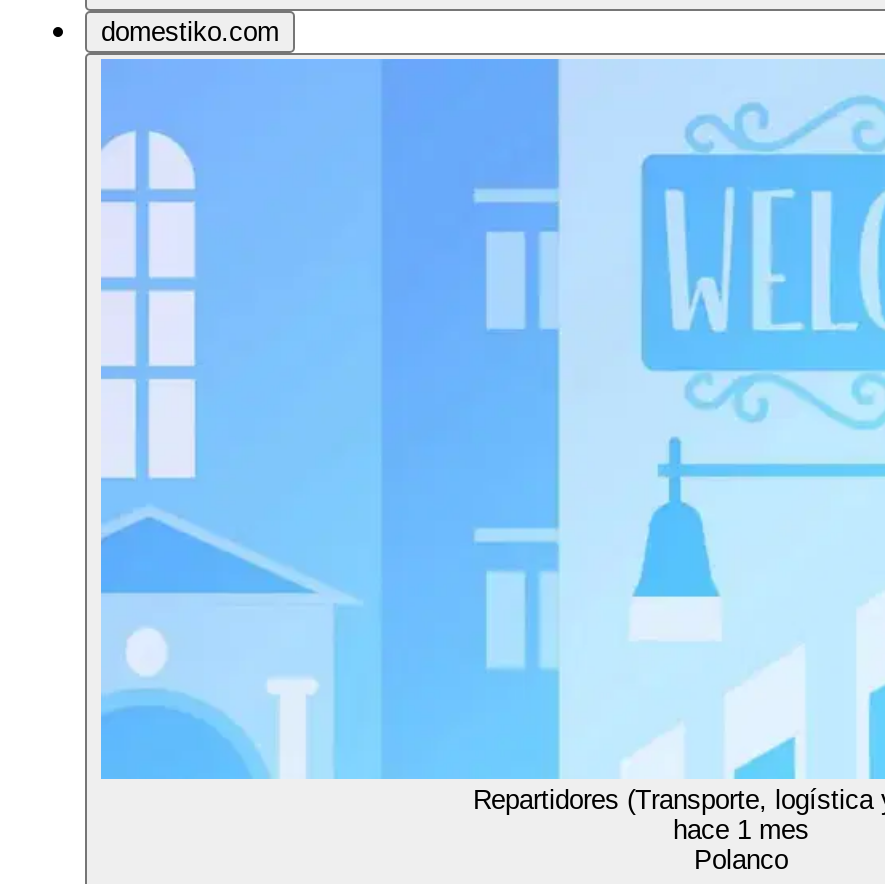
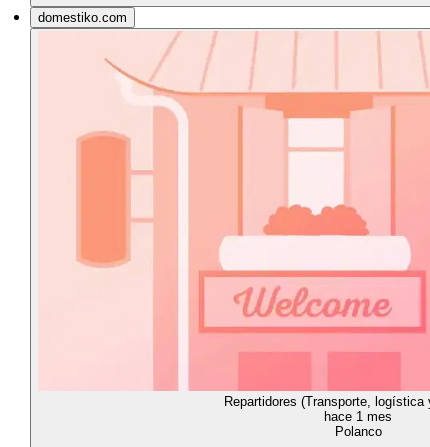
- [image]
+ [image]
